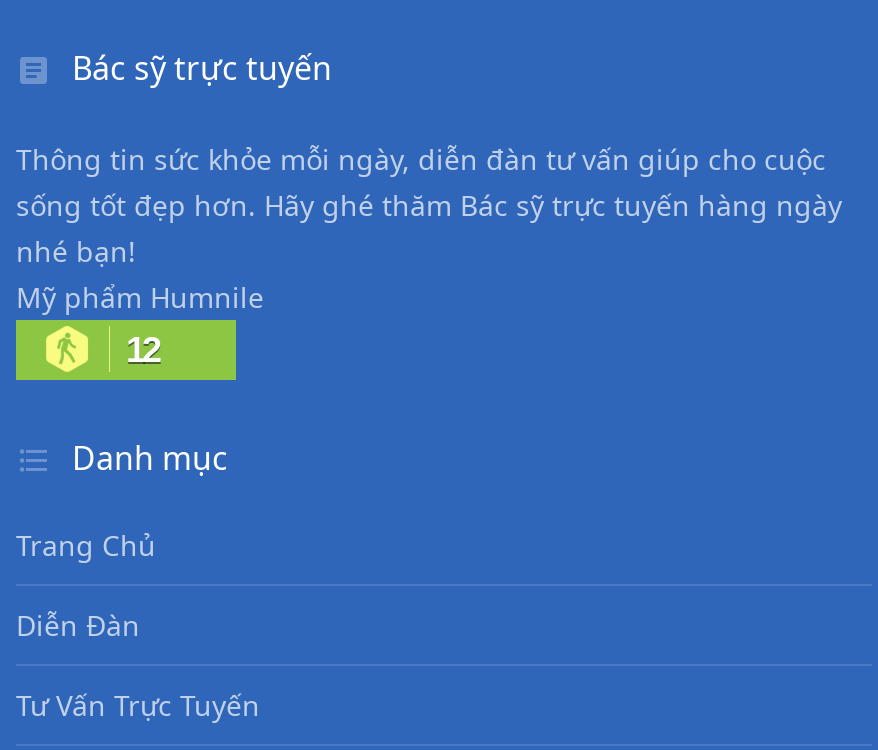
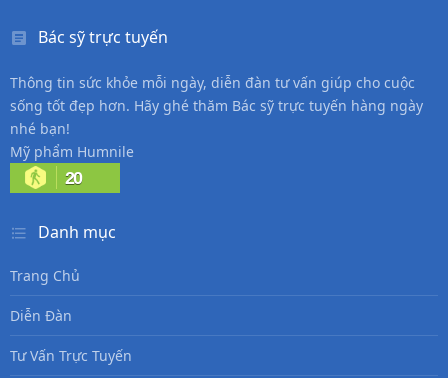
- 12
+ 20
